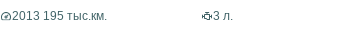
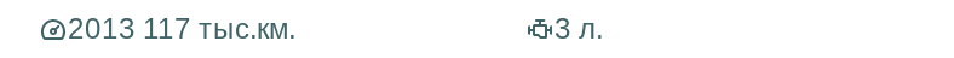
- 2013 195 тыс.км.
+ 2013 117 тыс.км.
